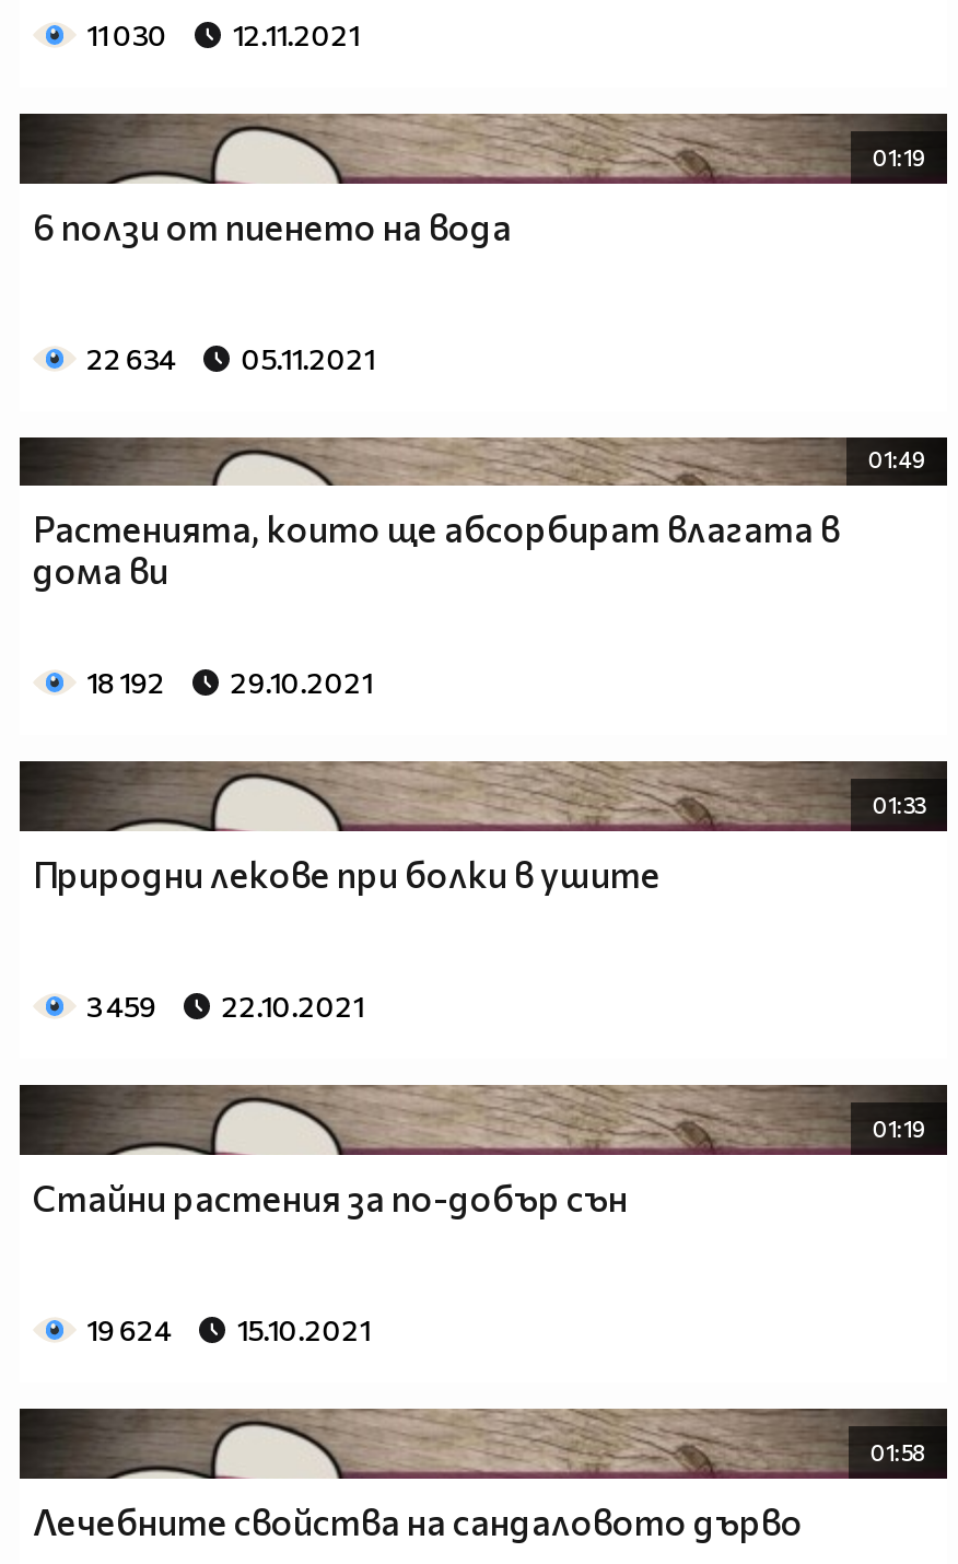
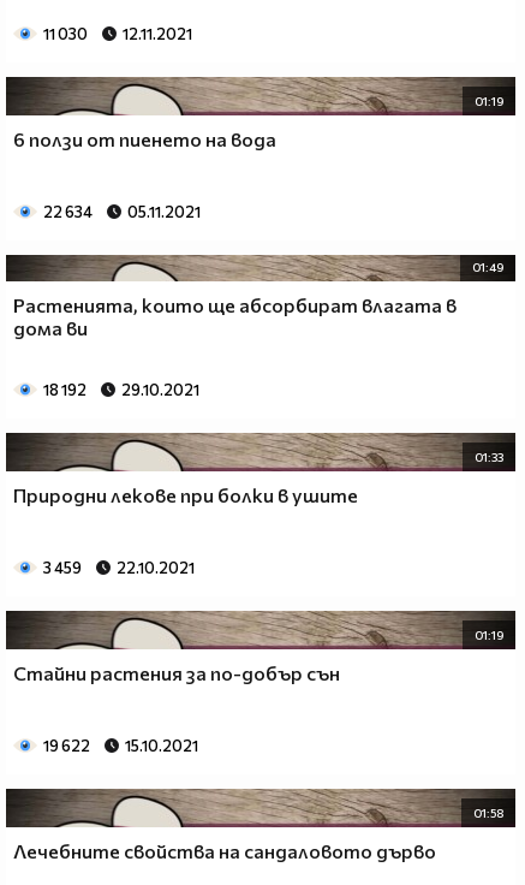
- 19 624 15.10.2021
+ 19 622 15.10.2021
